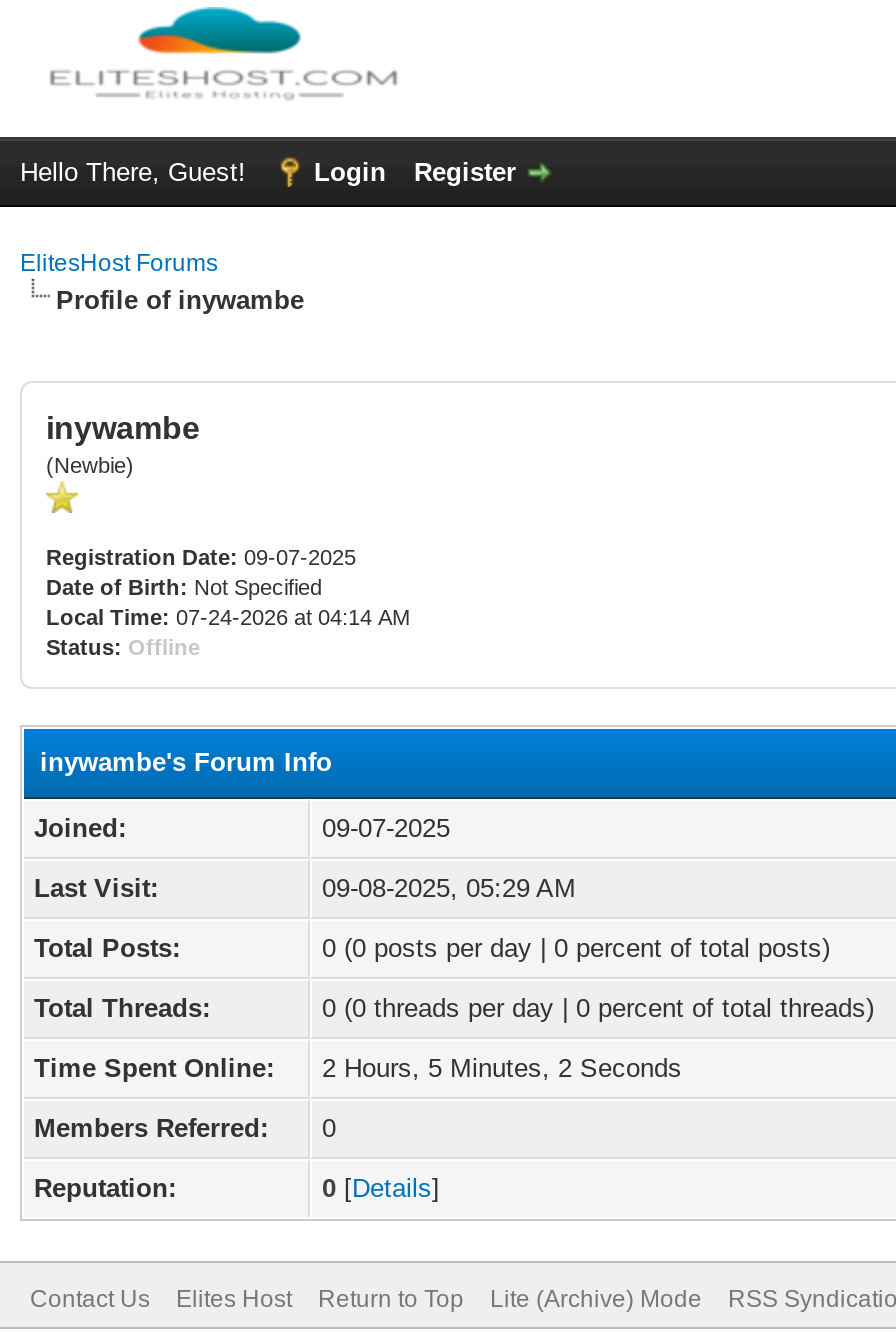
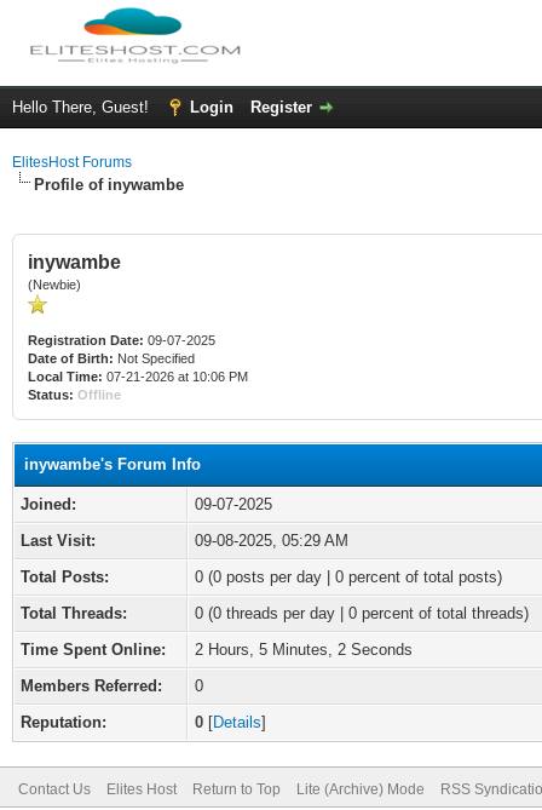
- Local Time: 07-24-2026 at 04:14 AM
+ Local Time: 07-21-2026 at 10:06 PM
